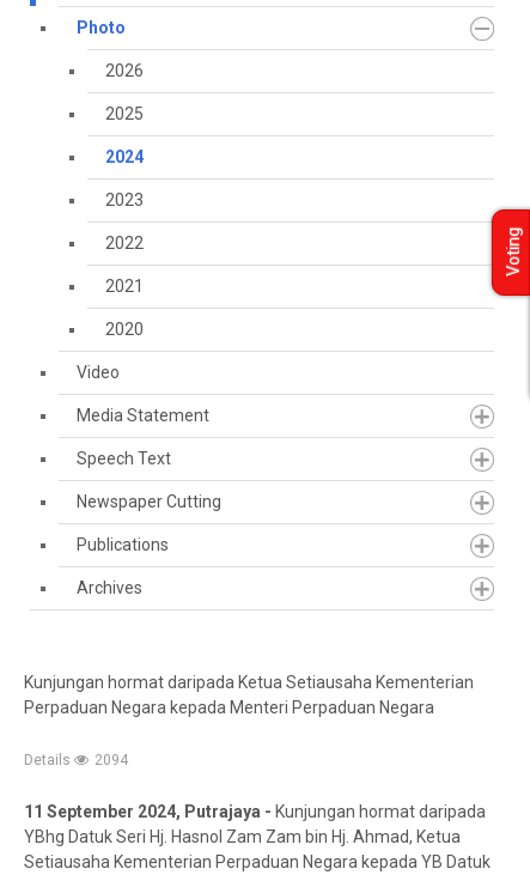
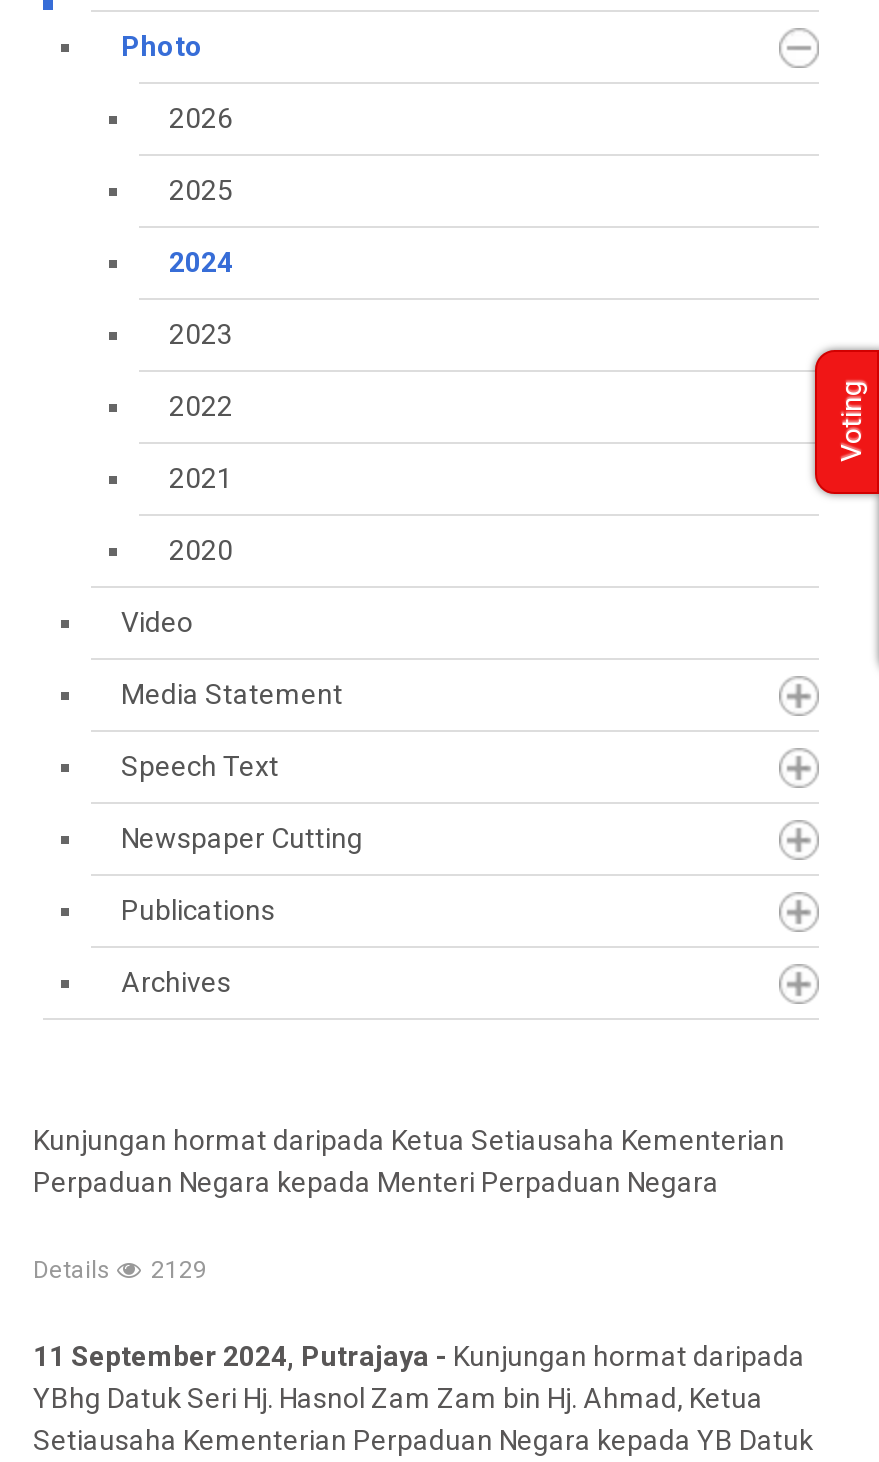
- Details 2094
+ Details 2129
